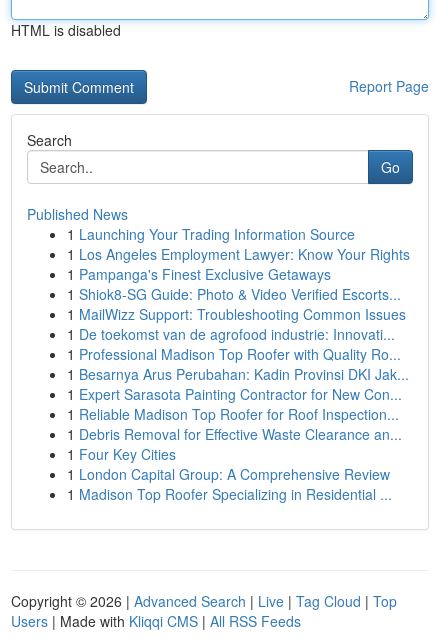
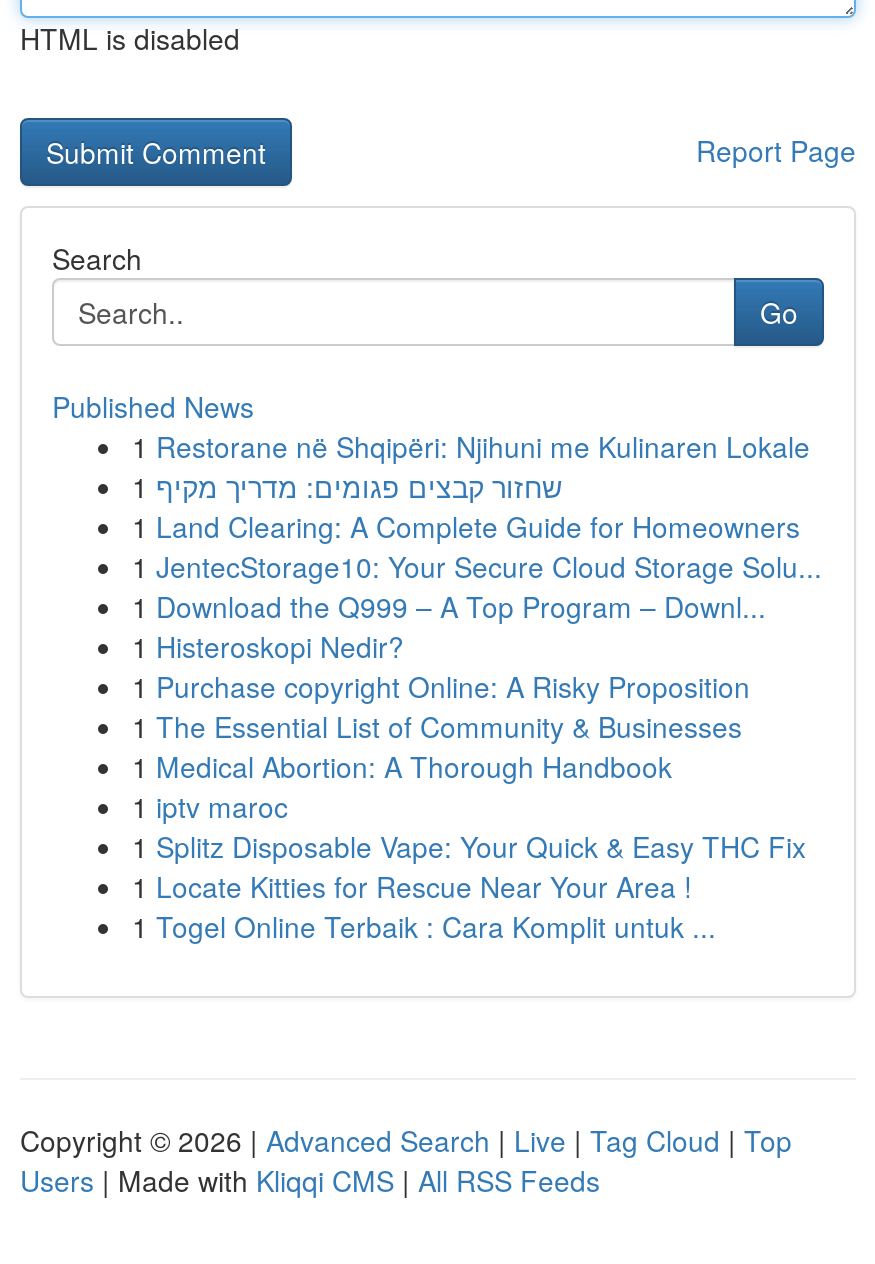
- 1 Launching Your Trading Information Source
- 1 Los Angeles Employment Lawyer: Know Your Rights
- 1 Pampanga's Finest Exclusive Getaways
- 1 Shiok8-SG Guide: Photo & Video Verified Escorts...
- 1 MailWizz Support: Troubleshooting Common Issues
- 1 De toekomst van de agrofood industrie: Innovati...
- 1 Professional Madison Top Roofer with Quality Ro...
- 1 Besarnya Arus Perubahan: Kadin Provinsi DKI Jak...
- 1 Expert Sarasota Painting Contractor for New Con...
- 1 Reliable Madison Top Roofer for Roof Inspection...
- 1 Debris Removal for Effective Waste Clearance an...
- 1 Four Key Cities
- 1 London Capital Group: A Comprehensive Review
- 1 Madison Top Roofer Specializing in Residential ...
+ 1 Restorane në Shqipëri: Njihuni me Kulinaren Lokale
+ 1 שחזור קבצים פגומים: מדריך מקיף
+ 1 Land Clearing: A Complete Guide for Homeowners
+ 1 JentecStorage10: Your Secure Cloud Storage Solu...
+ 1 Download the Q999 – A Top Program – Downl...
+ 1 Histeroskopi Nedir?
+ 1 Purchase copyright Online: A Risky Proposition
+ 1 The Essential List of Community & Businesses
+ 1 Medical Abortion: A Thorough Handbook
+ 1 iptv maroc
+ 1 Splitz Disposable Vape: Your Quick & Easy THC Fix
+ 1 Locate Kitties for Rescue Near Your Area !
+ 1 Togel Online Terbaik : Cara Komplit untuk ...
